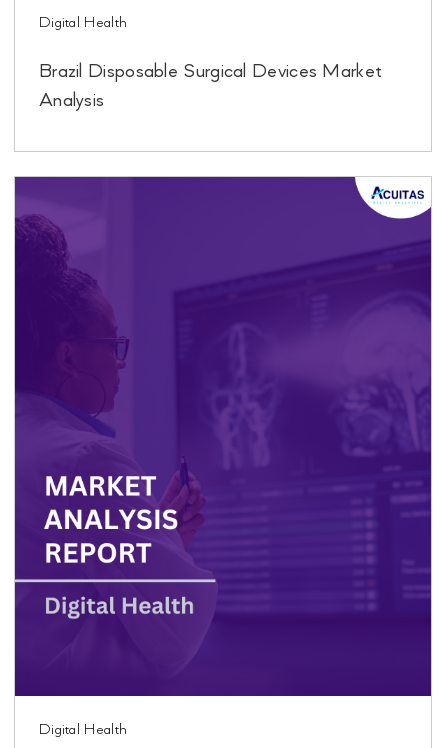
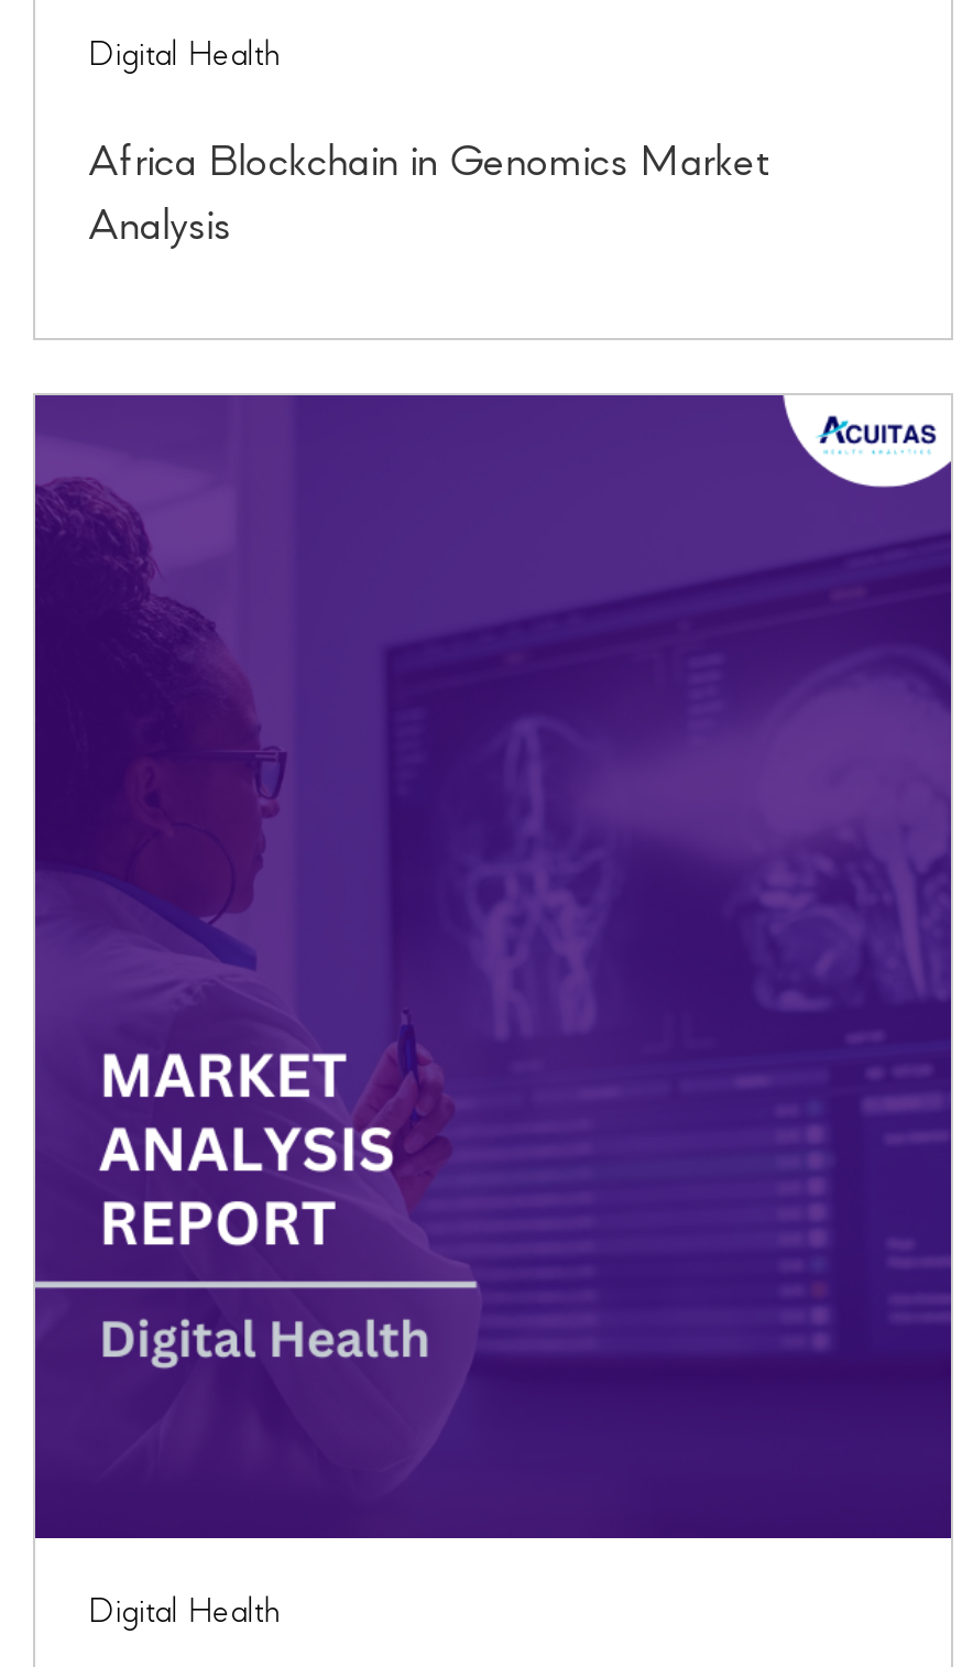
- Brazil Disposable Surgical Devices Market
+ Africa Blockchain in Genomics Market
